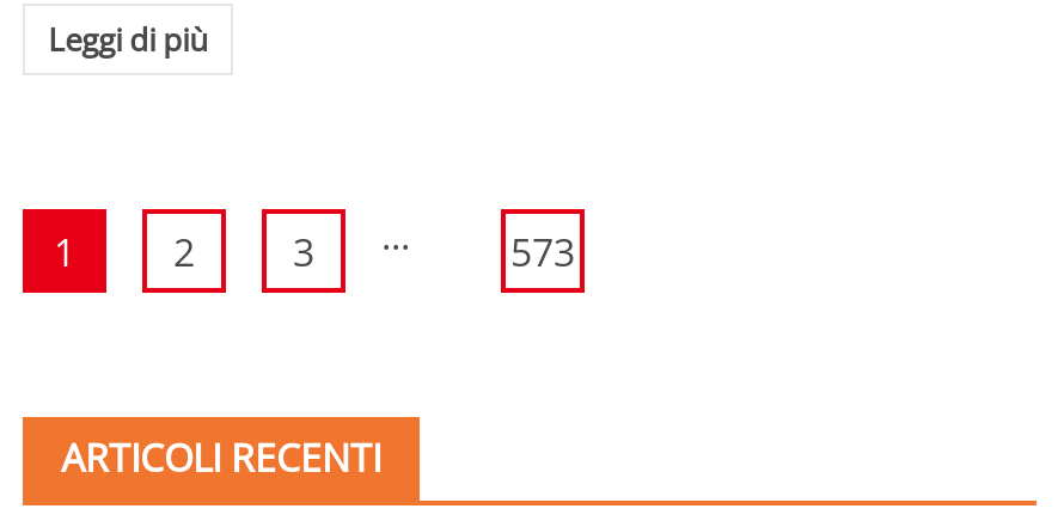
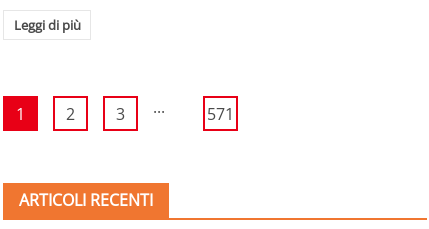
- 573
+ 571
